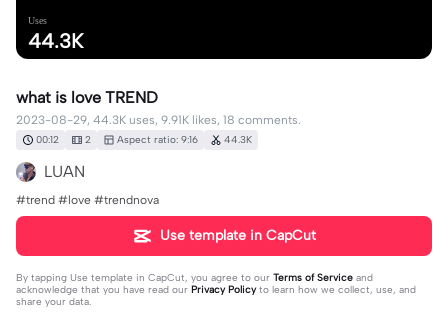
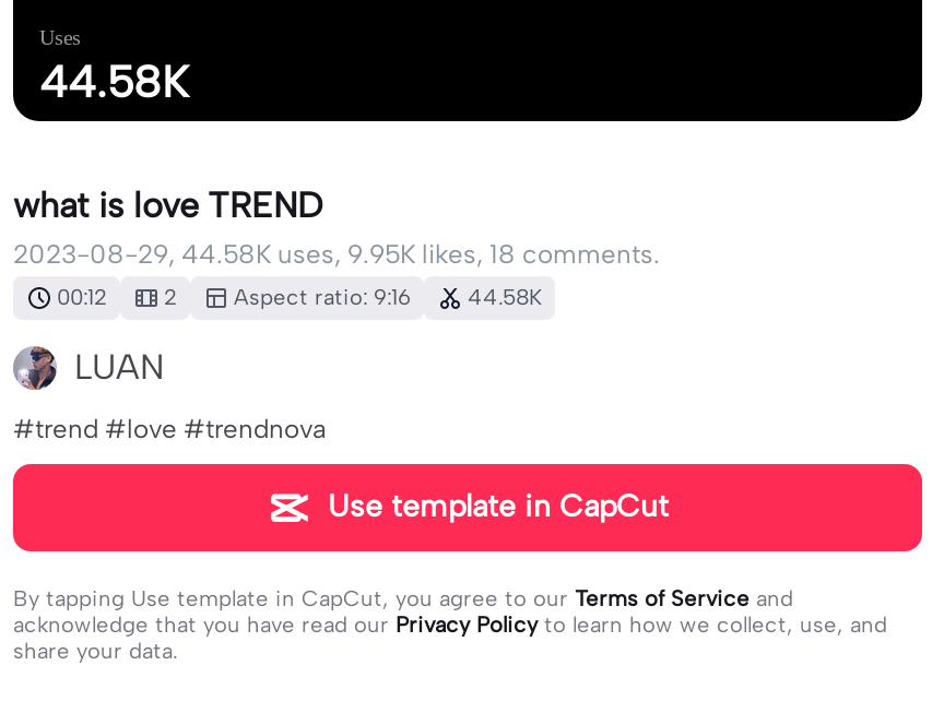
- 44.3K
+ 44.58K

- 2023-08-29, 44.3K uses, 9.91K likes, 18 comments.
+ 2023-08-29, 44.58K uses, 9.95K likes, 18 comments.

- 00:12 2 Aspect ratio: 9:16 44.3K
+ 00:12 2 Aspect ratio: 9:16 44.58K
